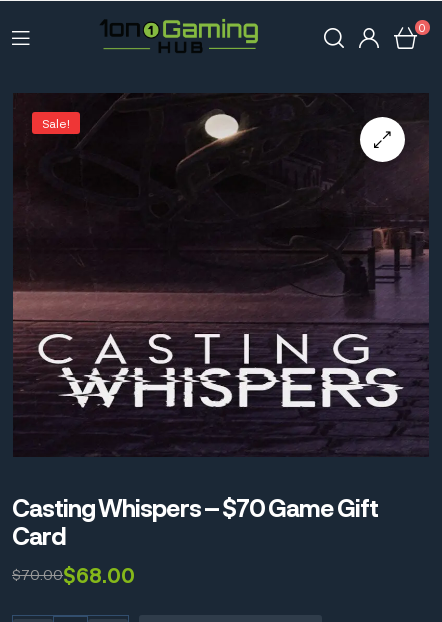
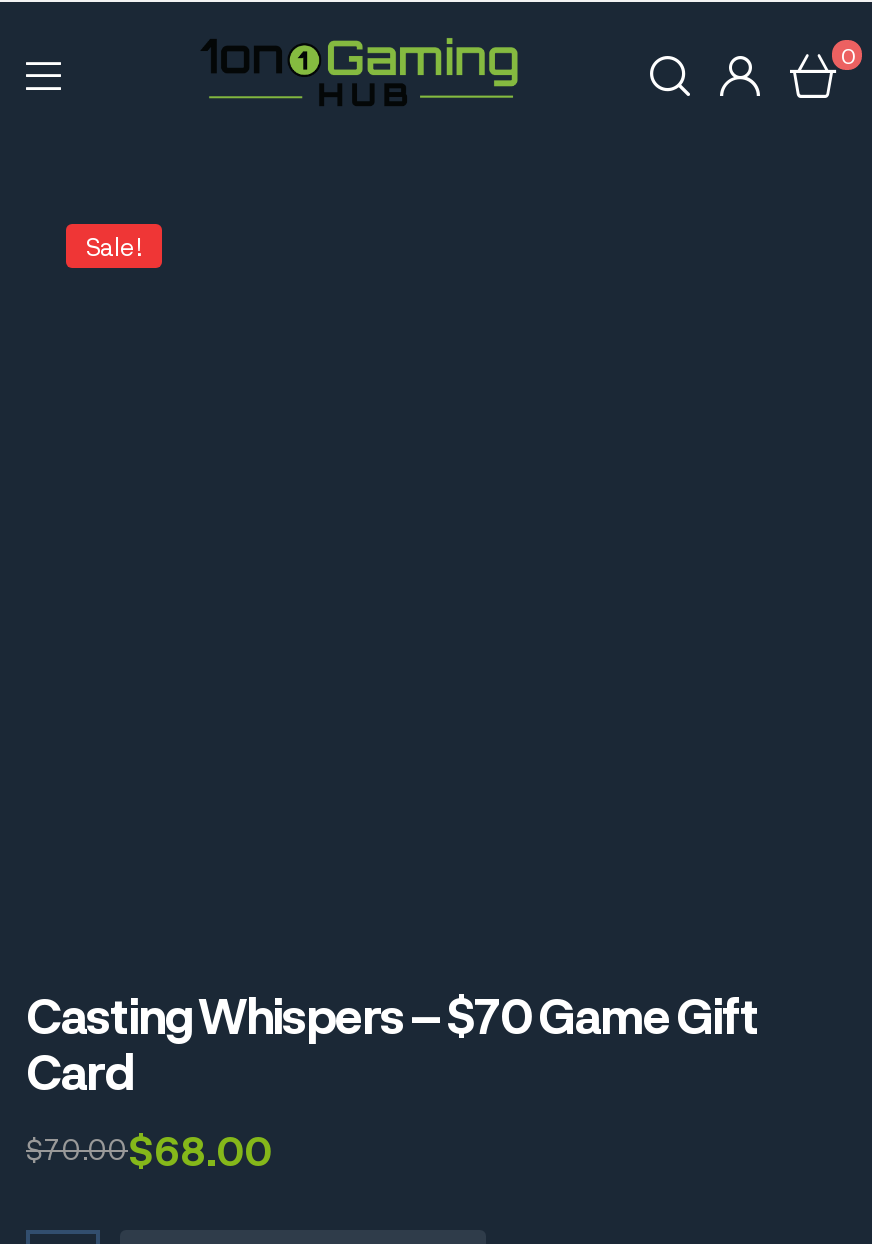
- [image]
